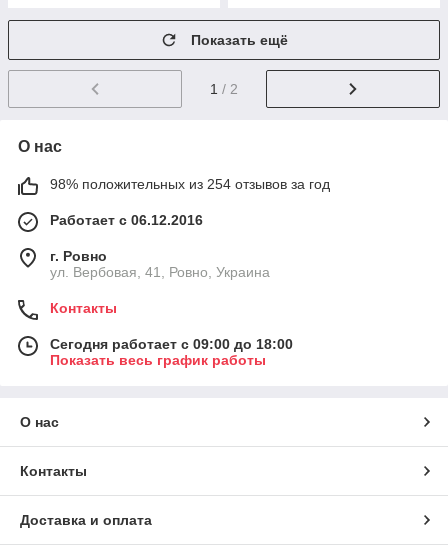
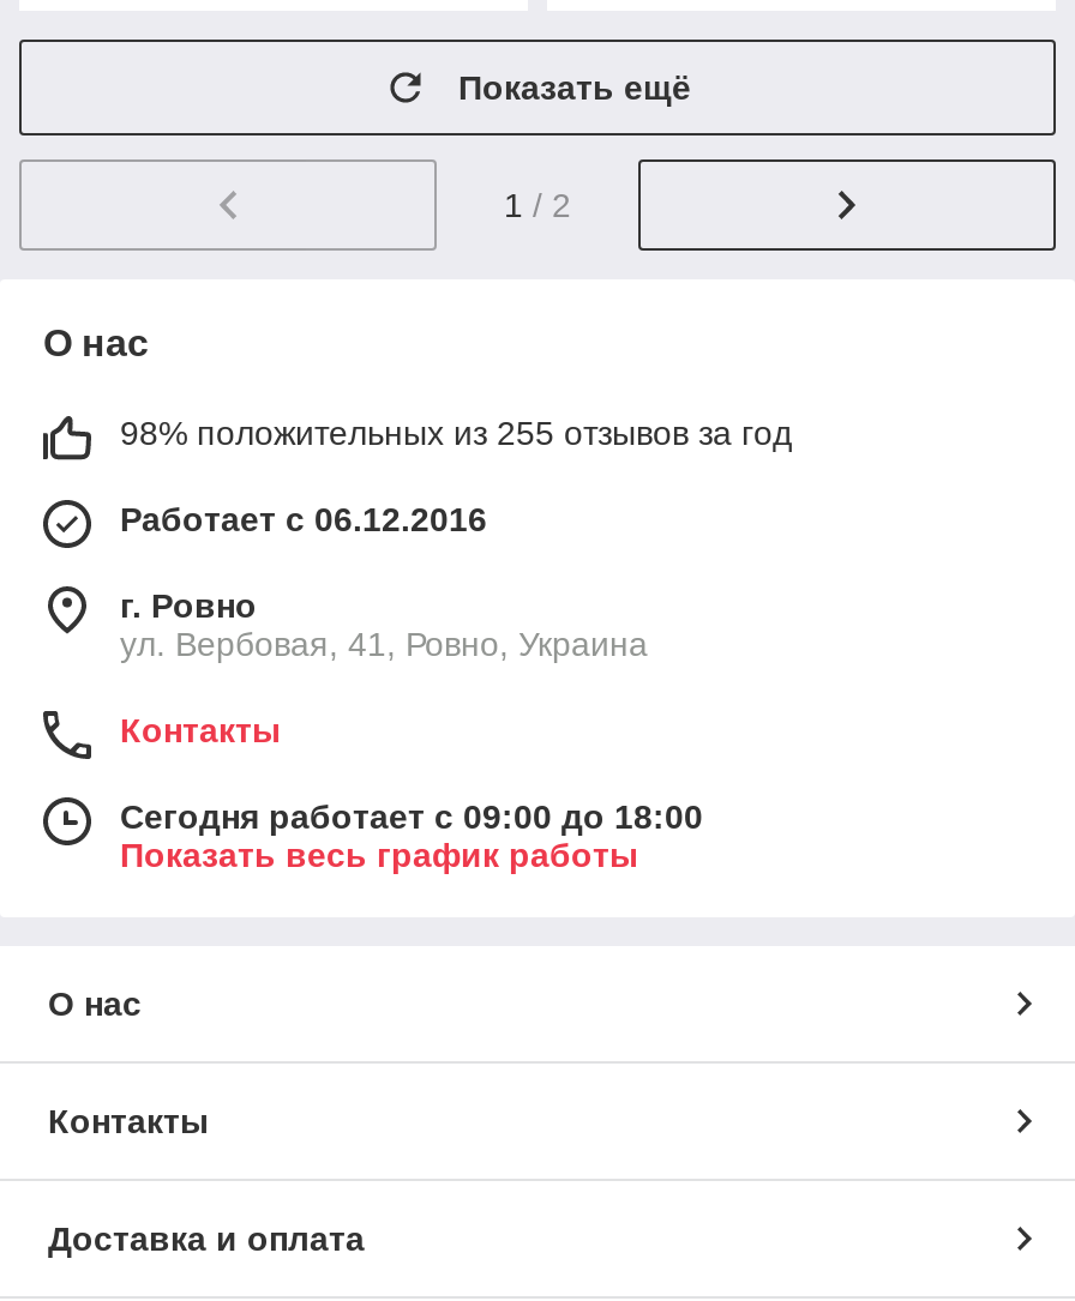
- 98% положительных из 254 отзывов за год
+ 98% положительных из 255 отзывов за год
